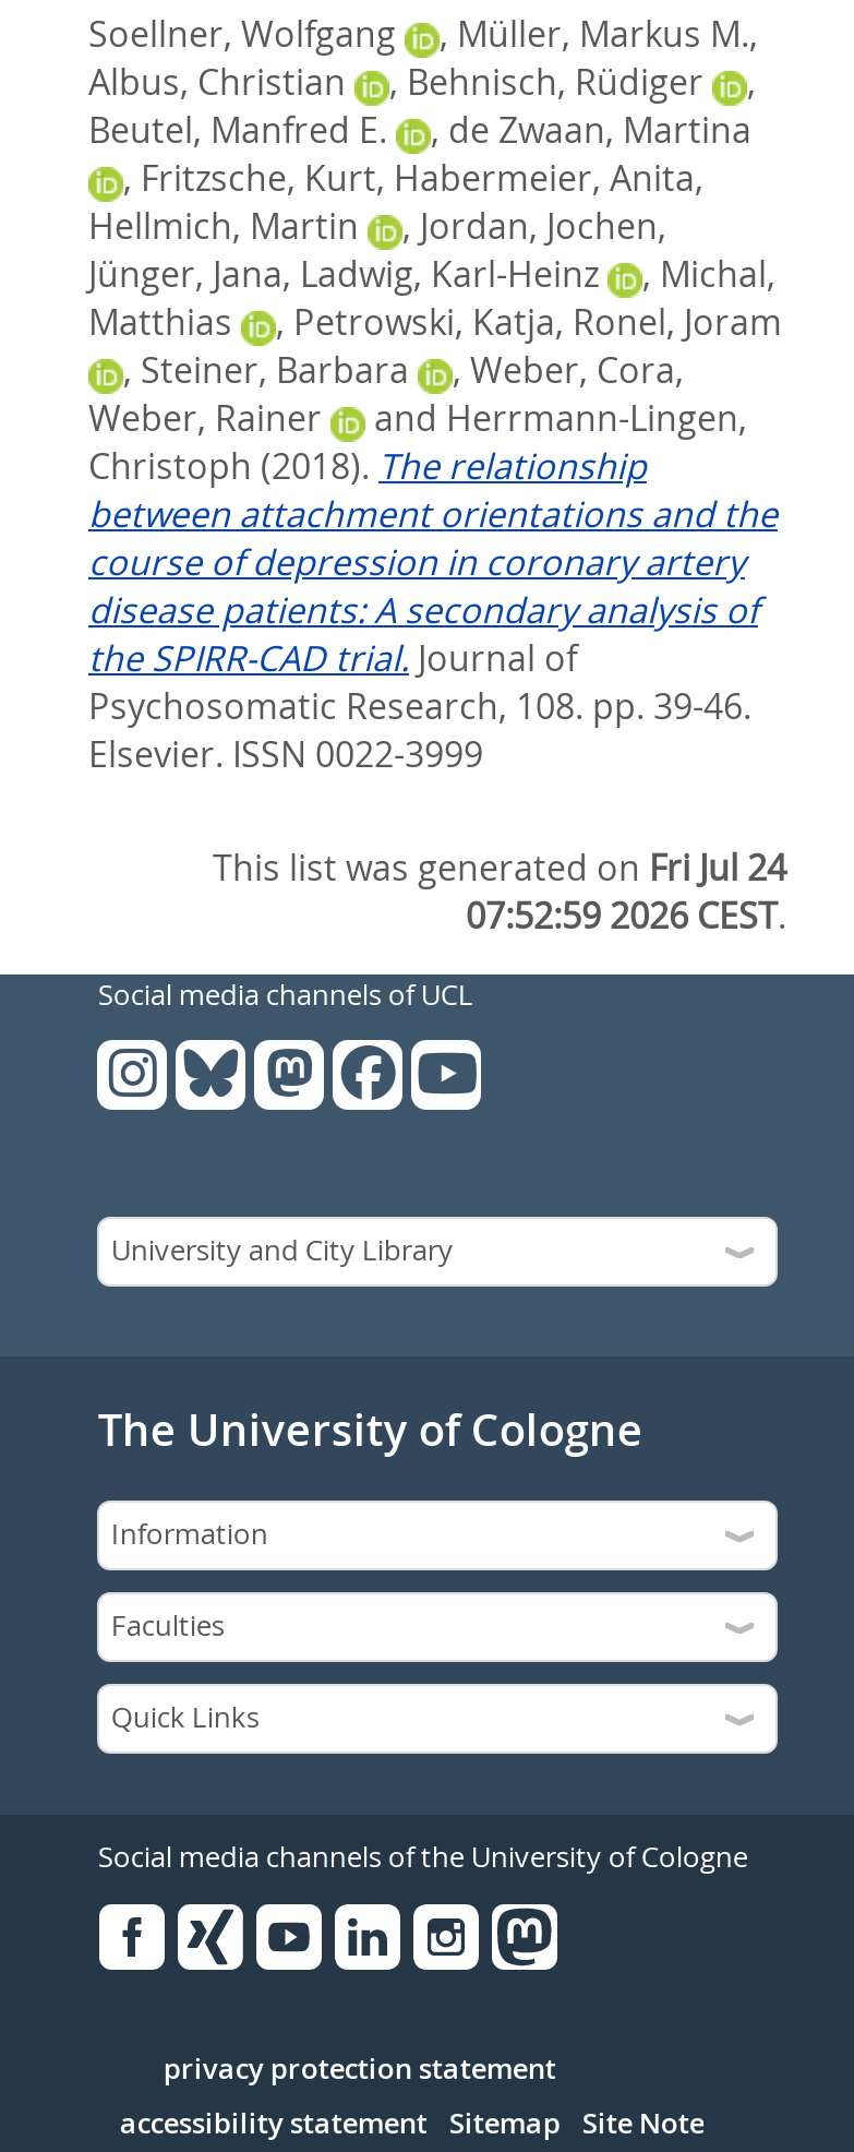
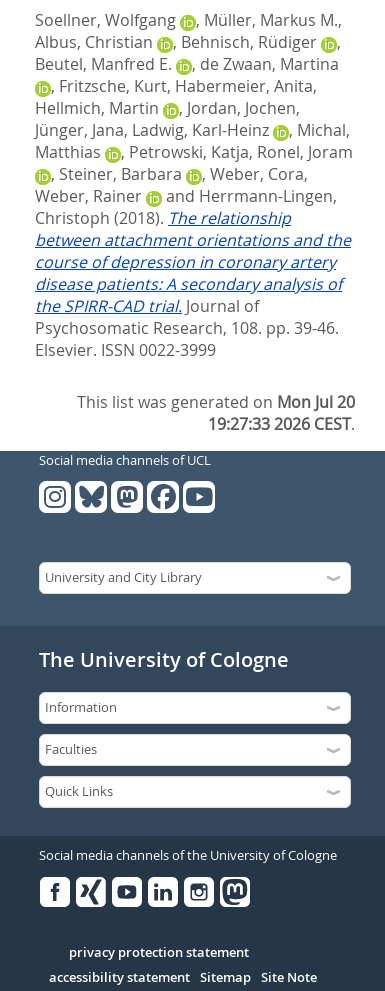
- This list was generated on Fri Jul 24
+ This list was generated on Mon Jul 20

- 07:52:59 2026 CEST.
+ 19:27:33 2026 CEST.
